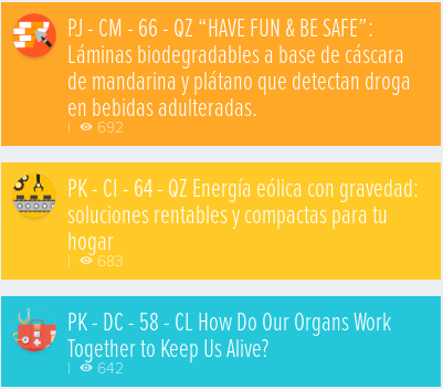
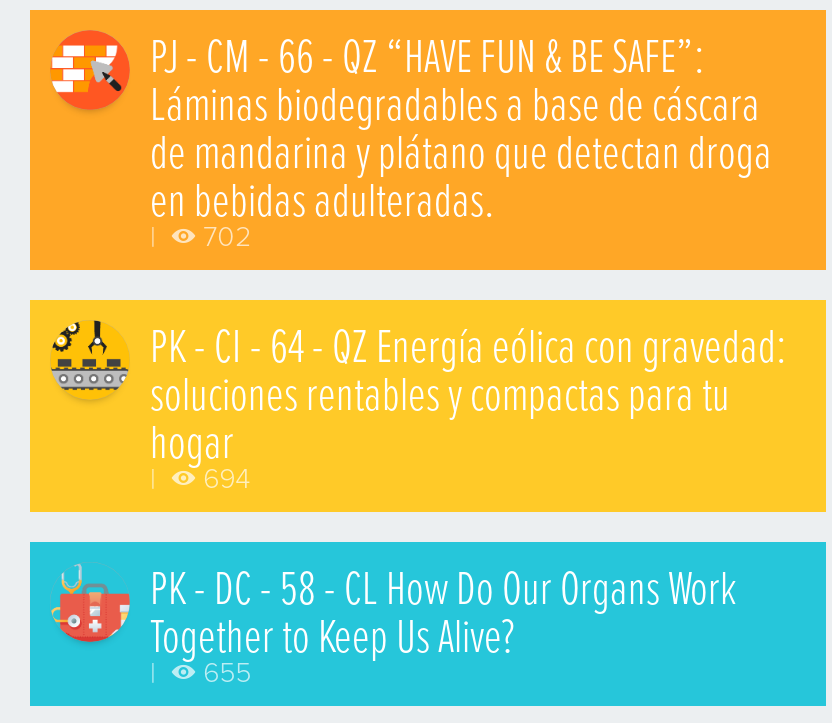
- 692
+ 702

- 683
+ 694

- 642
+ 655
